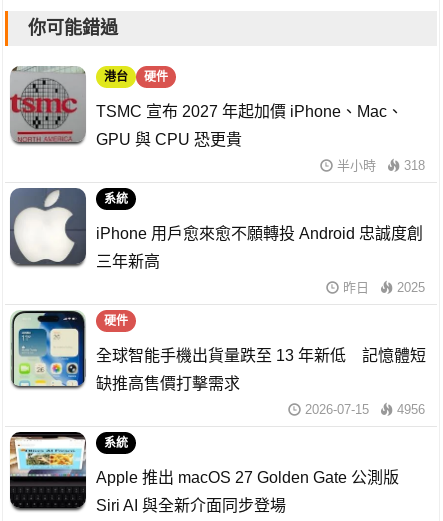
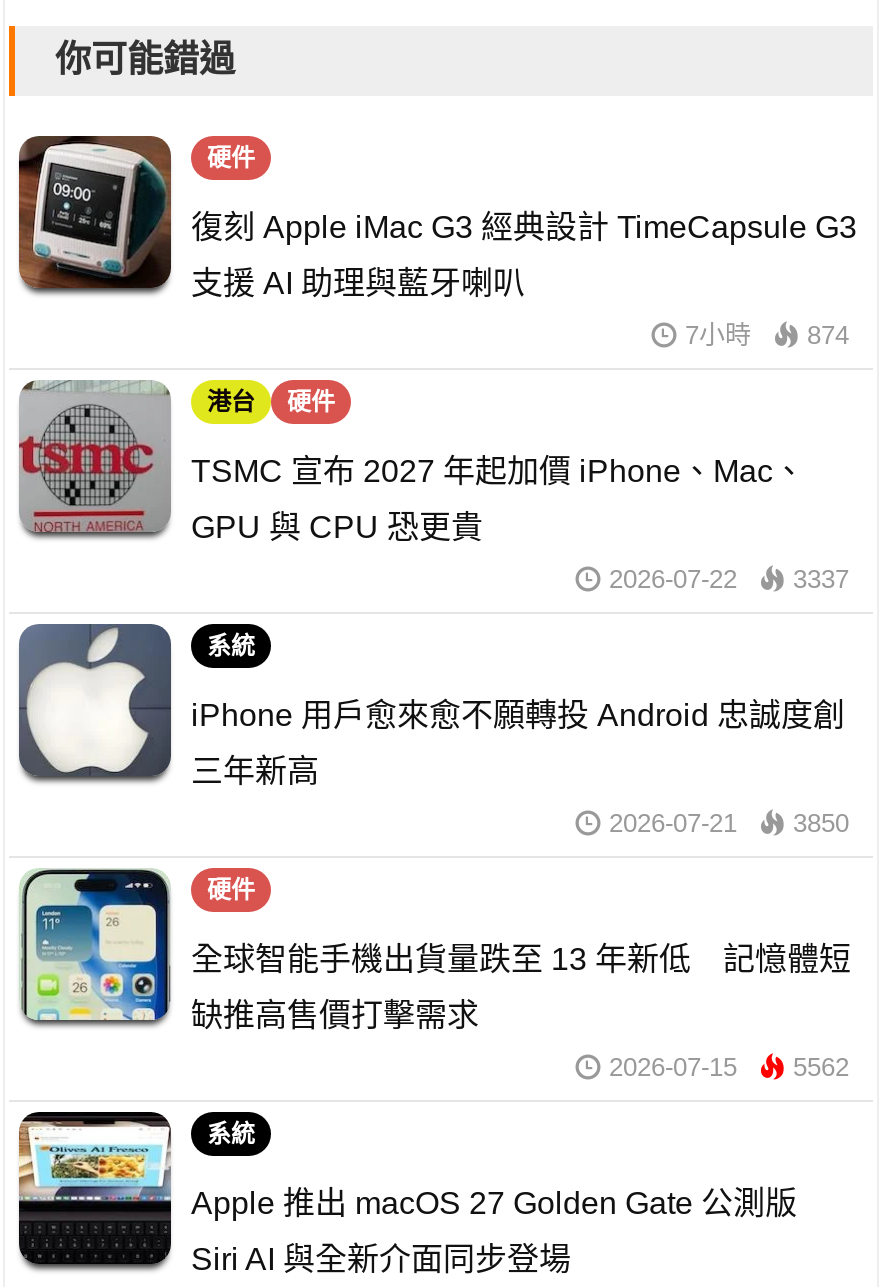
+ [image]
+ 硬件
+ 復刻 Apple iMac G3 經典設計 TimeCapsule G3
+ 支援 AI 助理與藍牙喇叭
+ 7小時
+ 874

- 半小時
- 318
+ 2026-07-22
+ 3337

- 昨日
- 2025
+ 2026-07-21
+ 3850

- 2026-07-15 4956
+ 2026-07-15 5562
